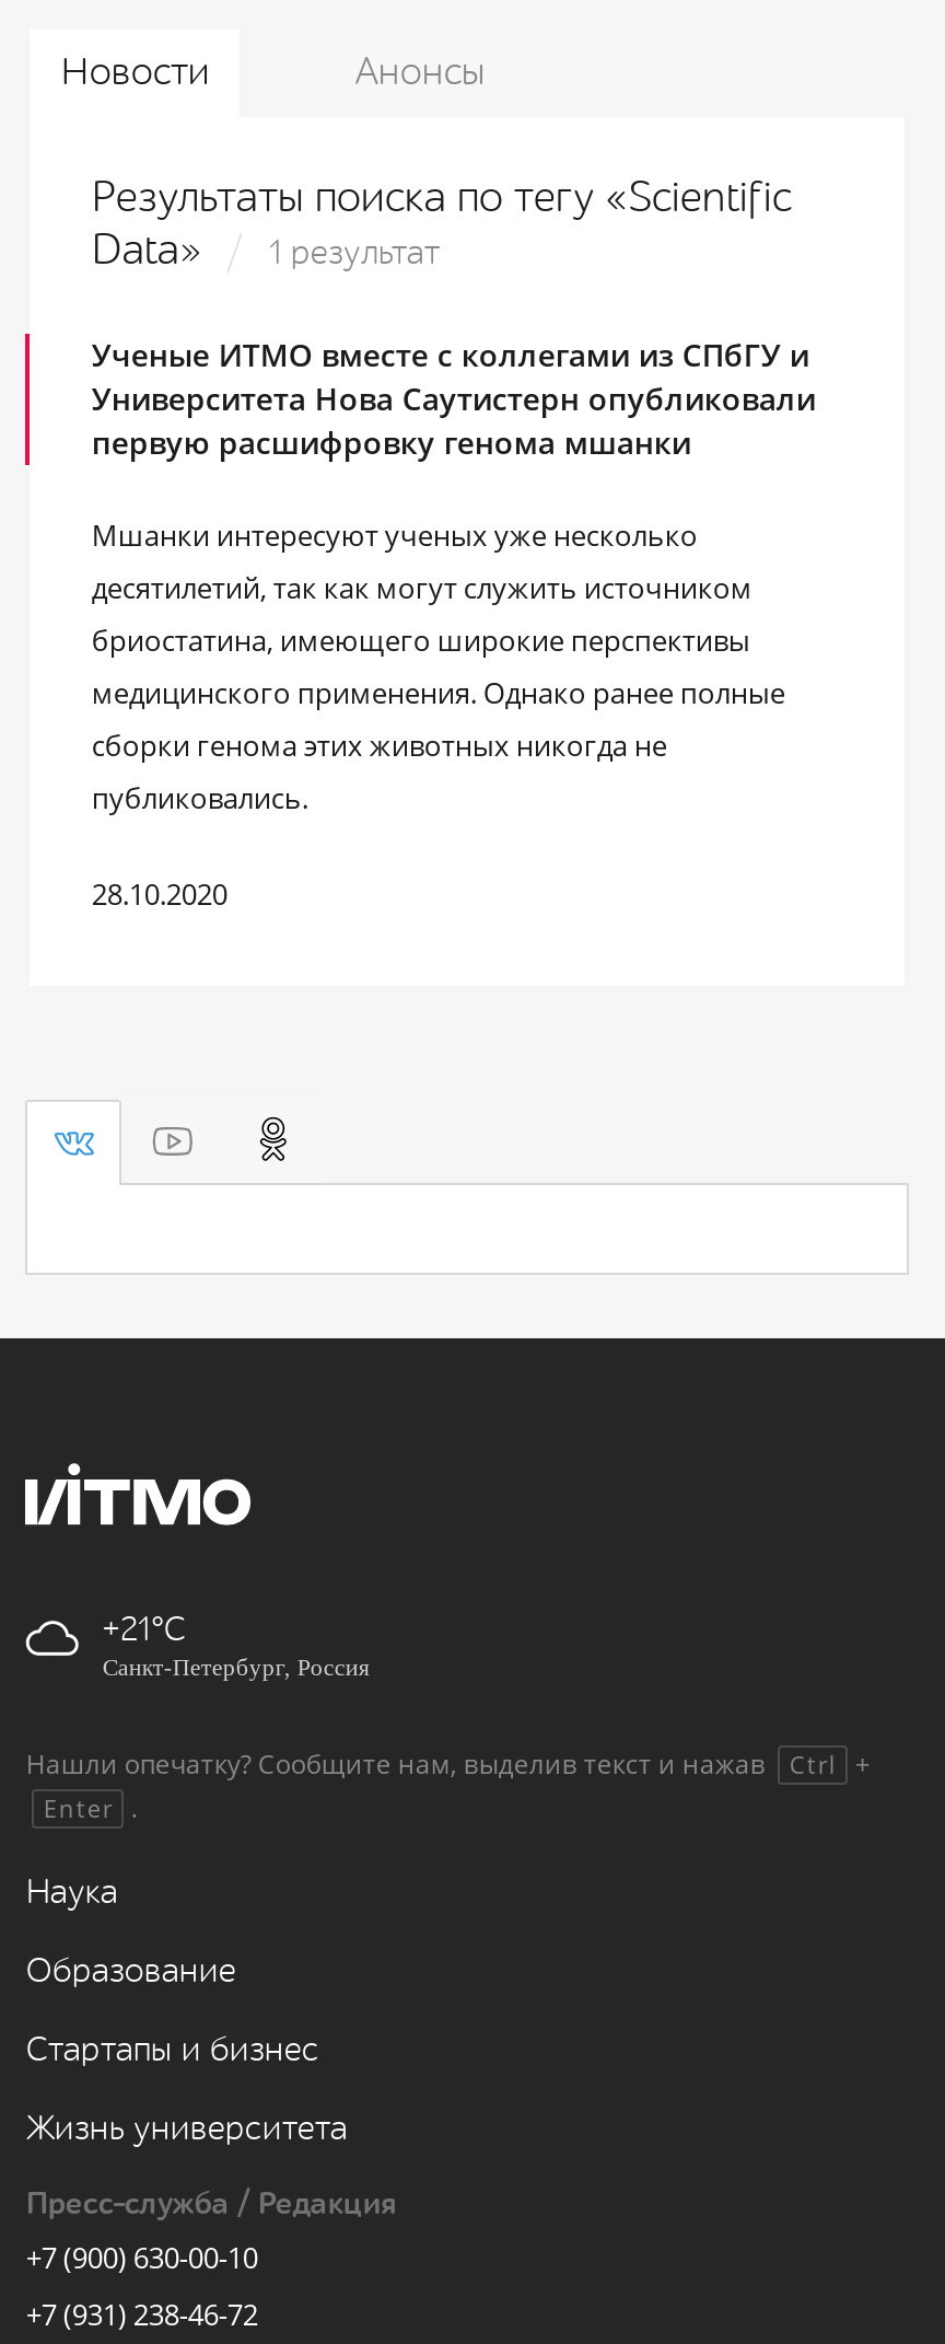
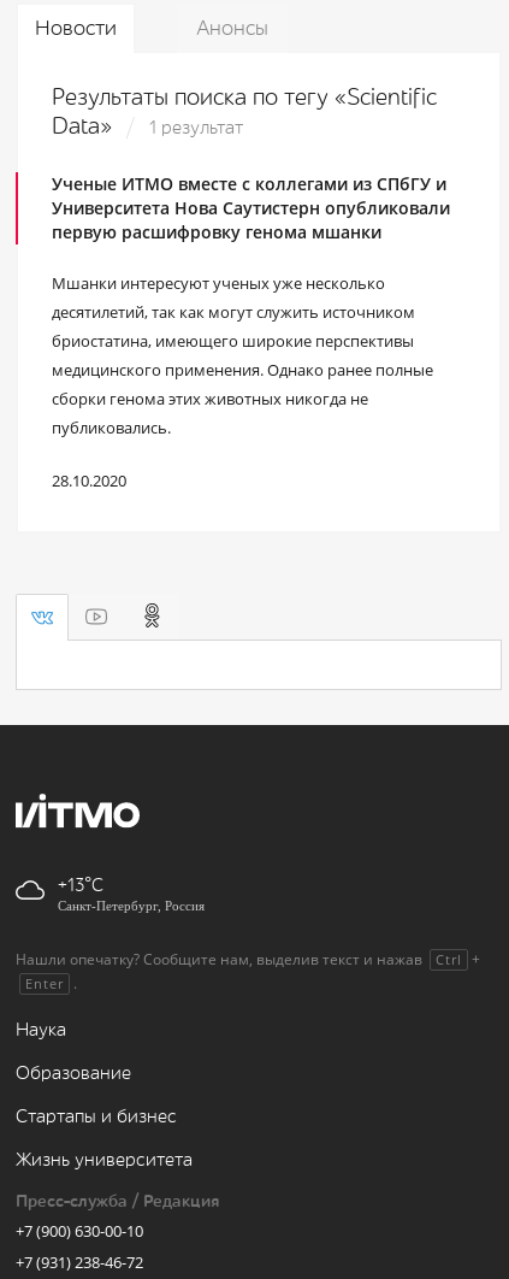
- +21
+ +13
